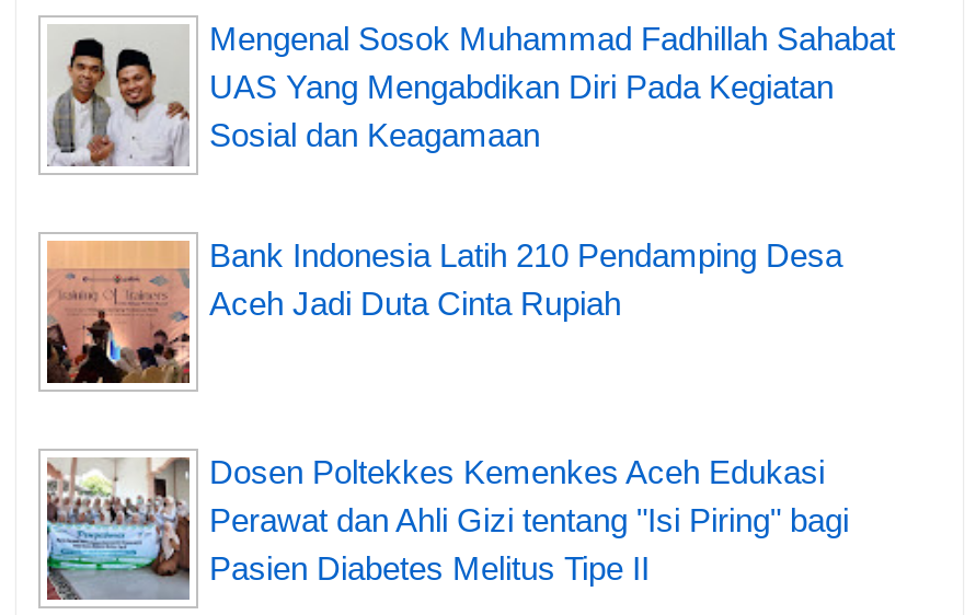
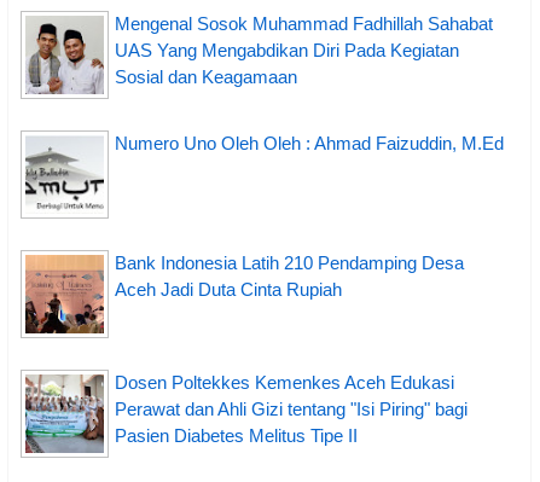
+ [image]
+ Numero Uno Oleh Oleh : Ahmad Faizuddin, M.Ed
